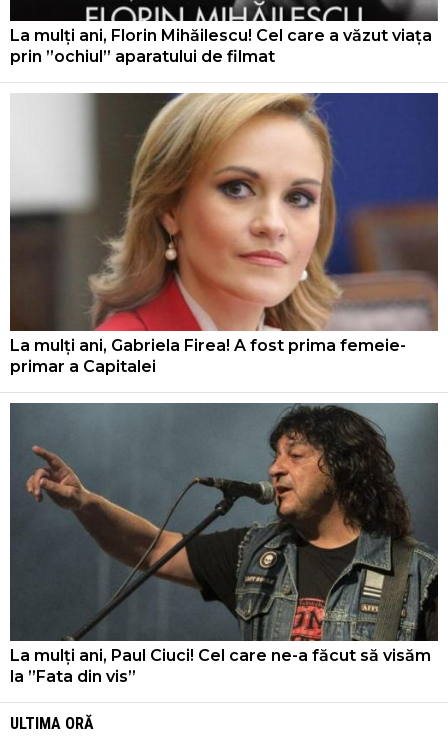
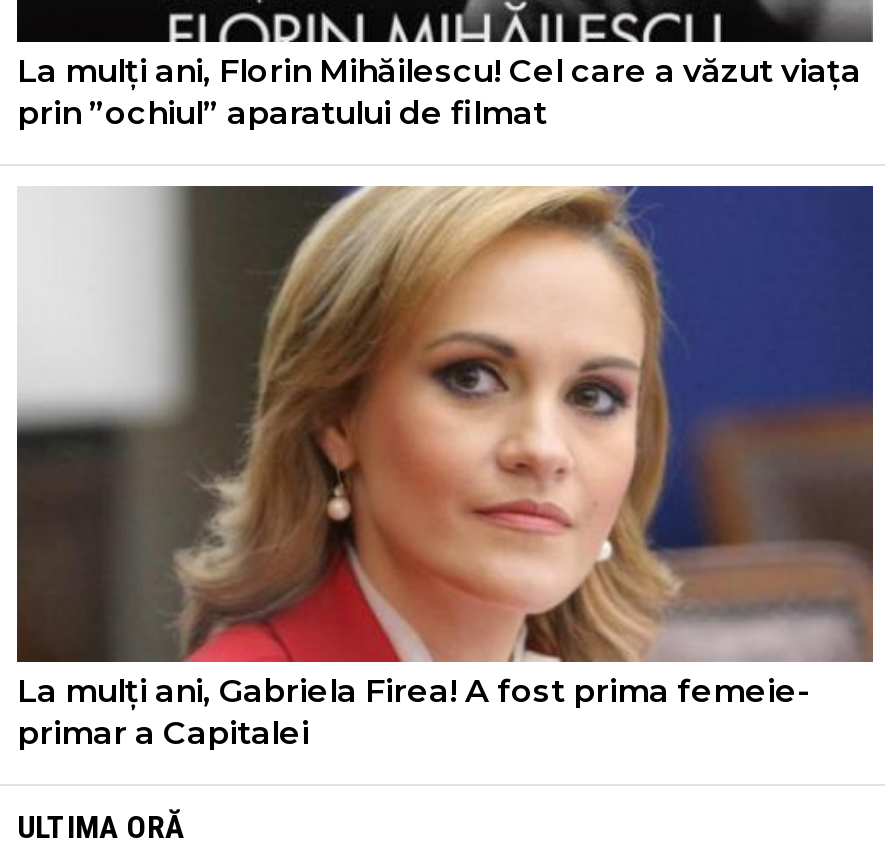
- [image]
- La mulți ani, Paul Ciuci! Cel care ne-a făcut să visăm
- la ”Fata din vis”
